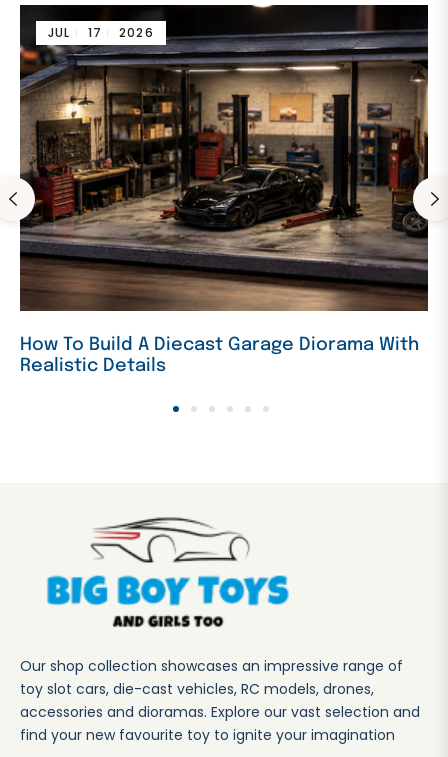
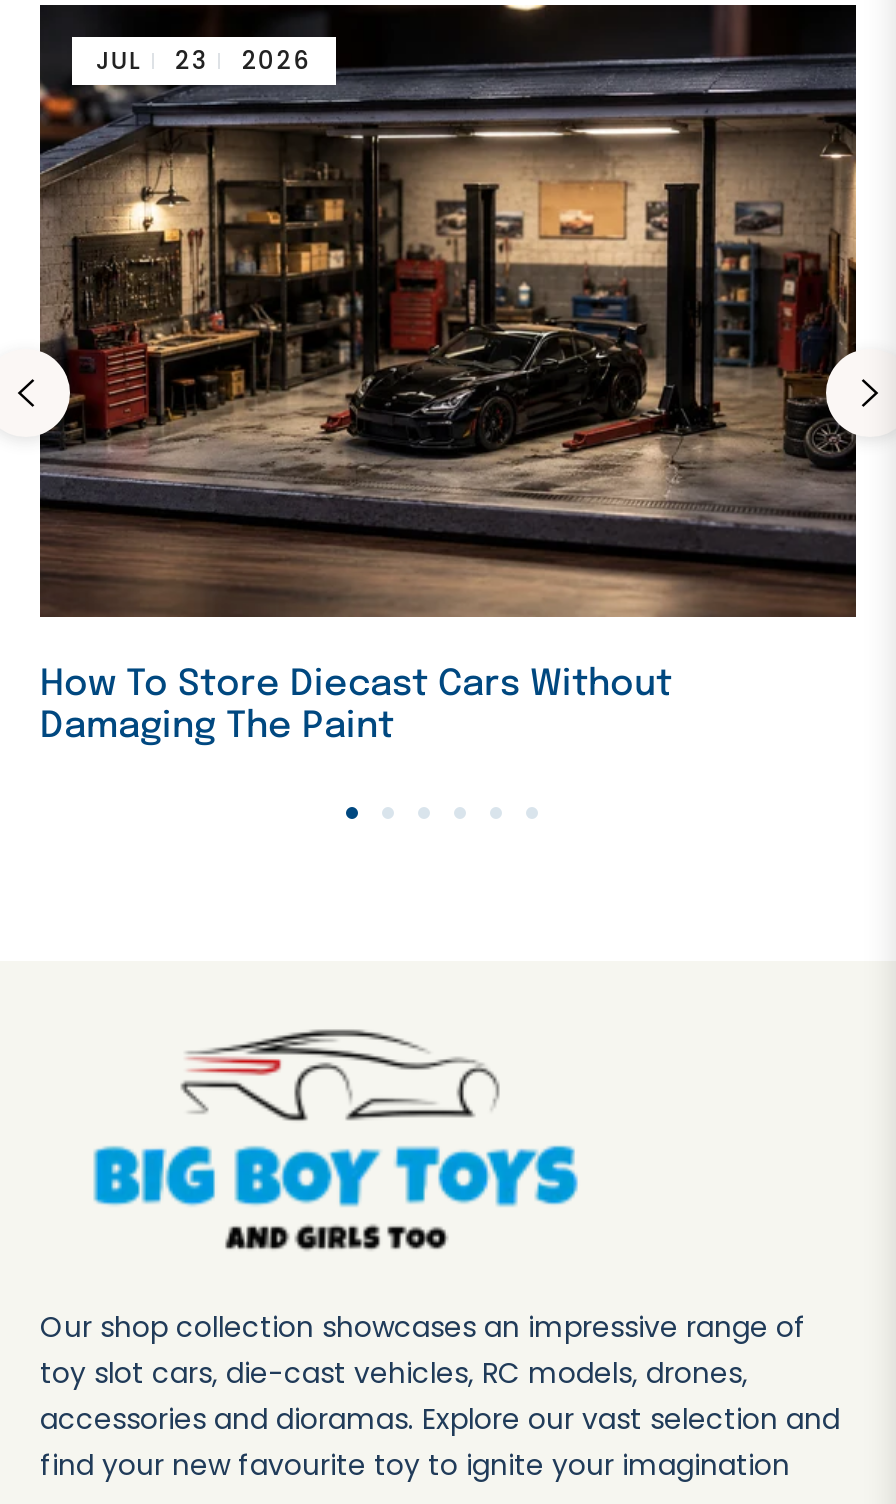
- JUL 17 2026
+ JUL 23 2026

- How To Build A Diecast Garage Diorama With
- Realistic Details
+ How To Store Diecast Cars Without
+ Damaging The Paint
